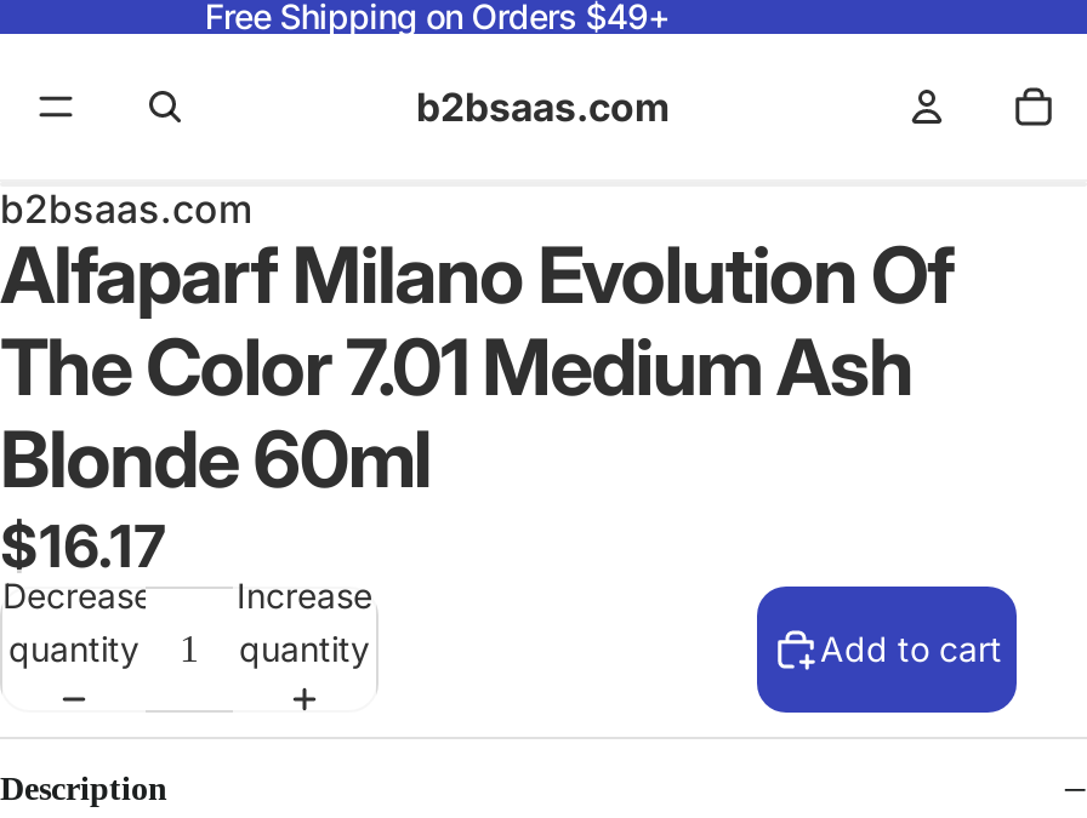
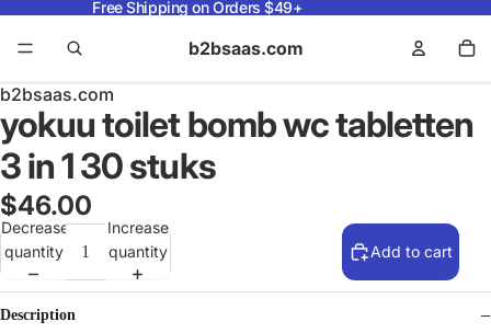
- Alfaparf Milano Evolution Of
- The Color 7.01 Medium Ash
- Blonde 60ml
- $16.17
+ yokuu toilet bomb wc tabletten
+ 3 in 1 30 stuks
+ $46.00
